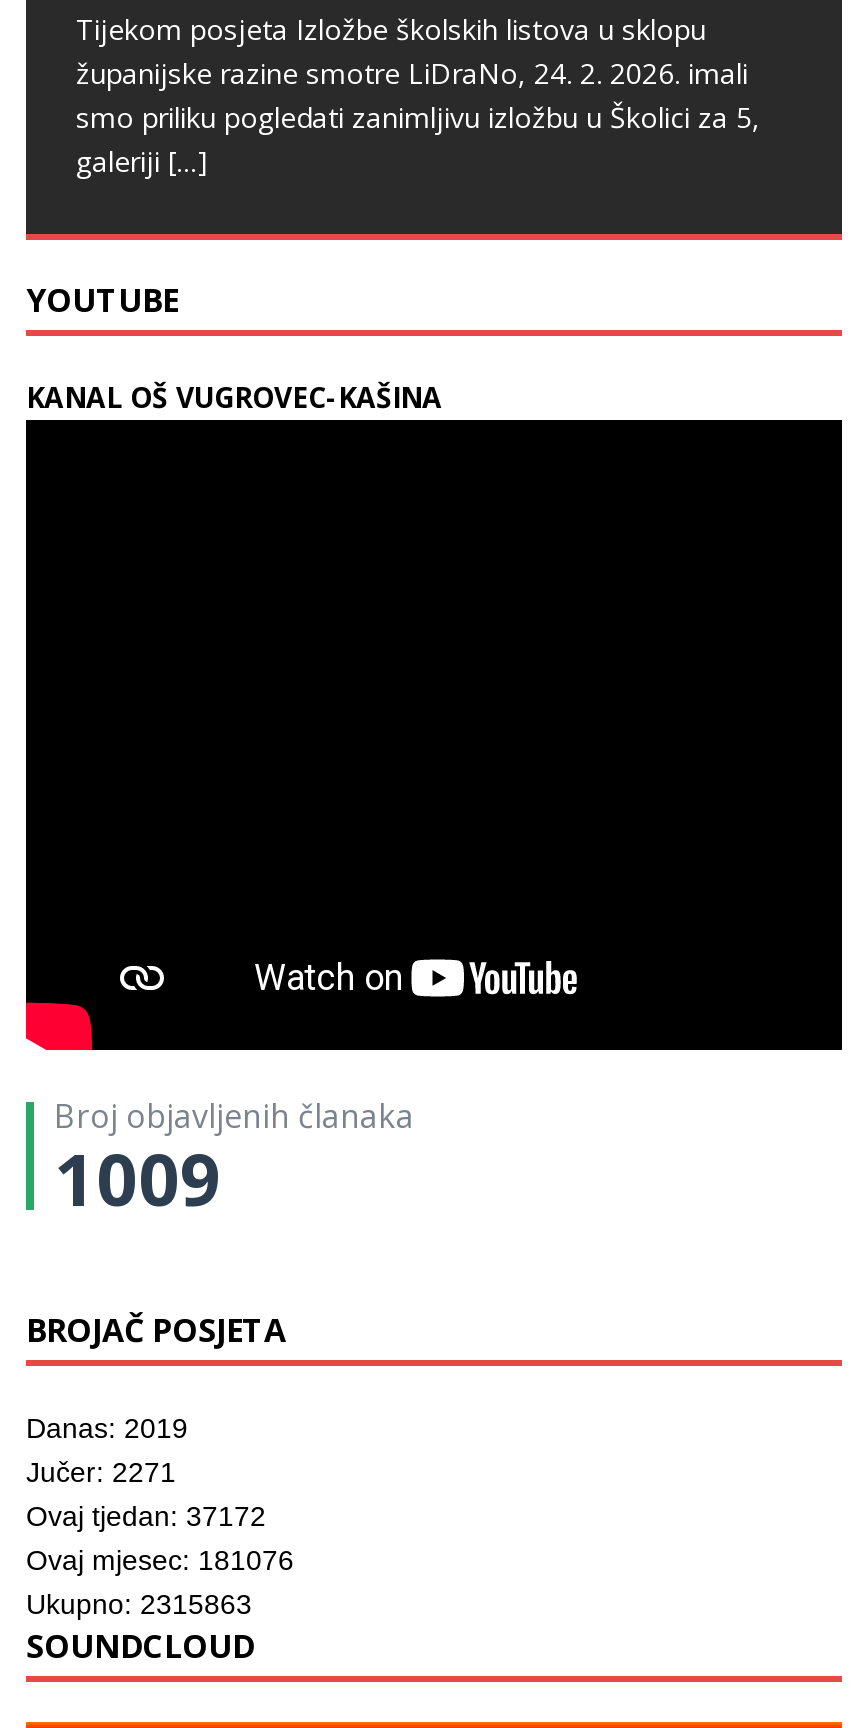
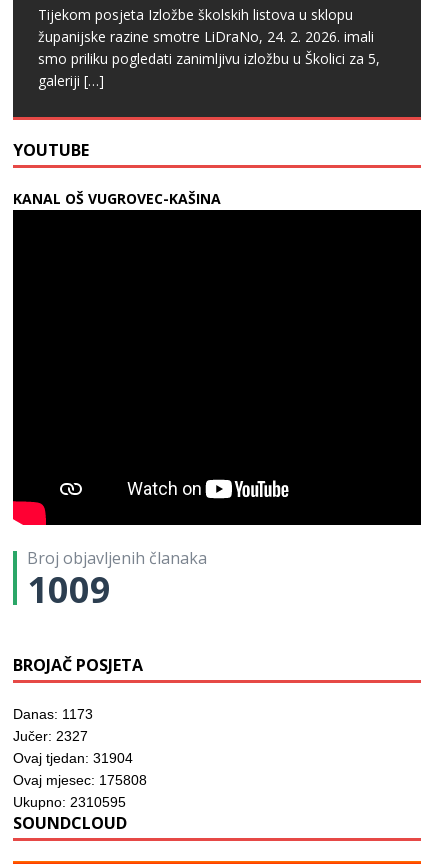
- Danas: 2019
+ Danas: 1173

- Jučer: 2271
+ Jučer: 2327

- Ovaj tjedan: 37172
+ Ovaj tjedan: 31904

- Ovaj mjesec: 181076
+ Ovaj mjesec: 175808

- Ukupno: 2315863
+ Ukupno: 2310595
